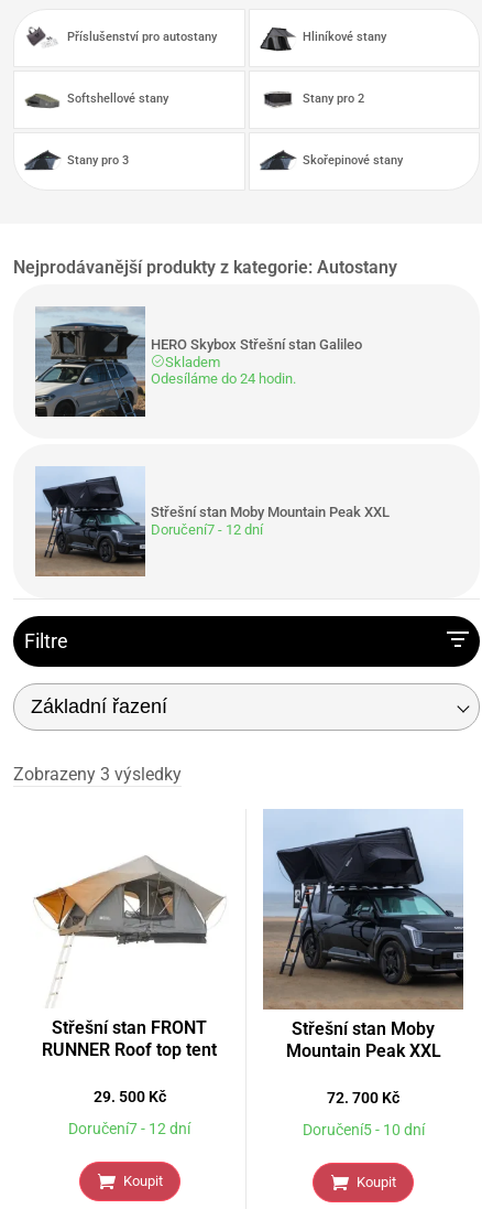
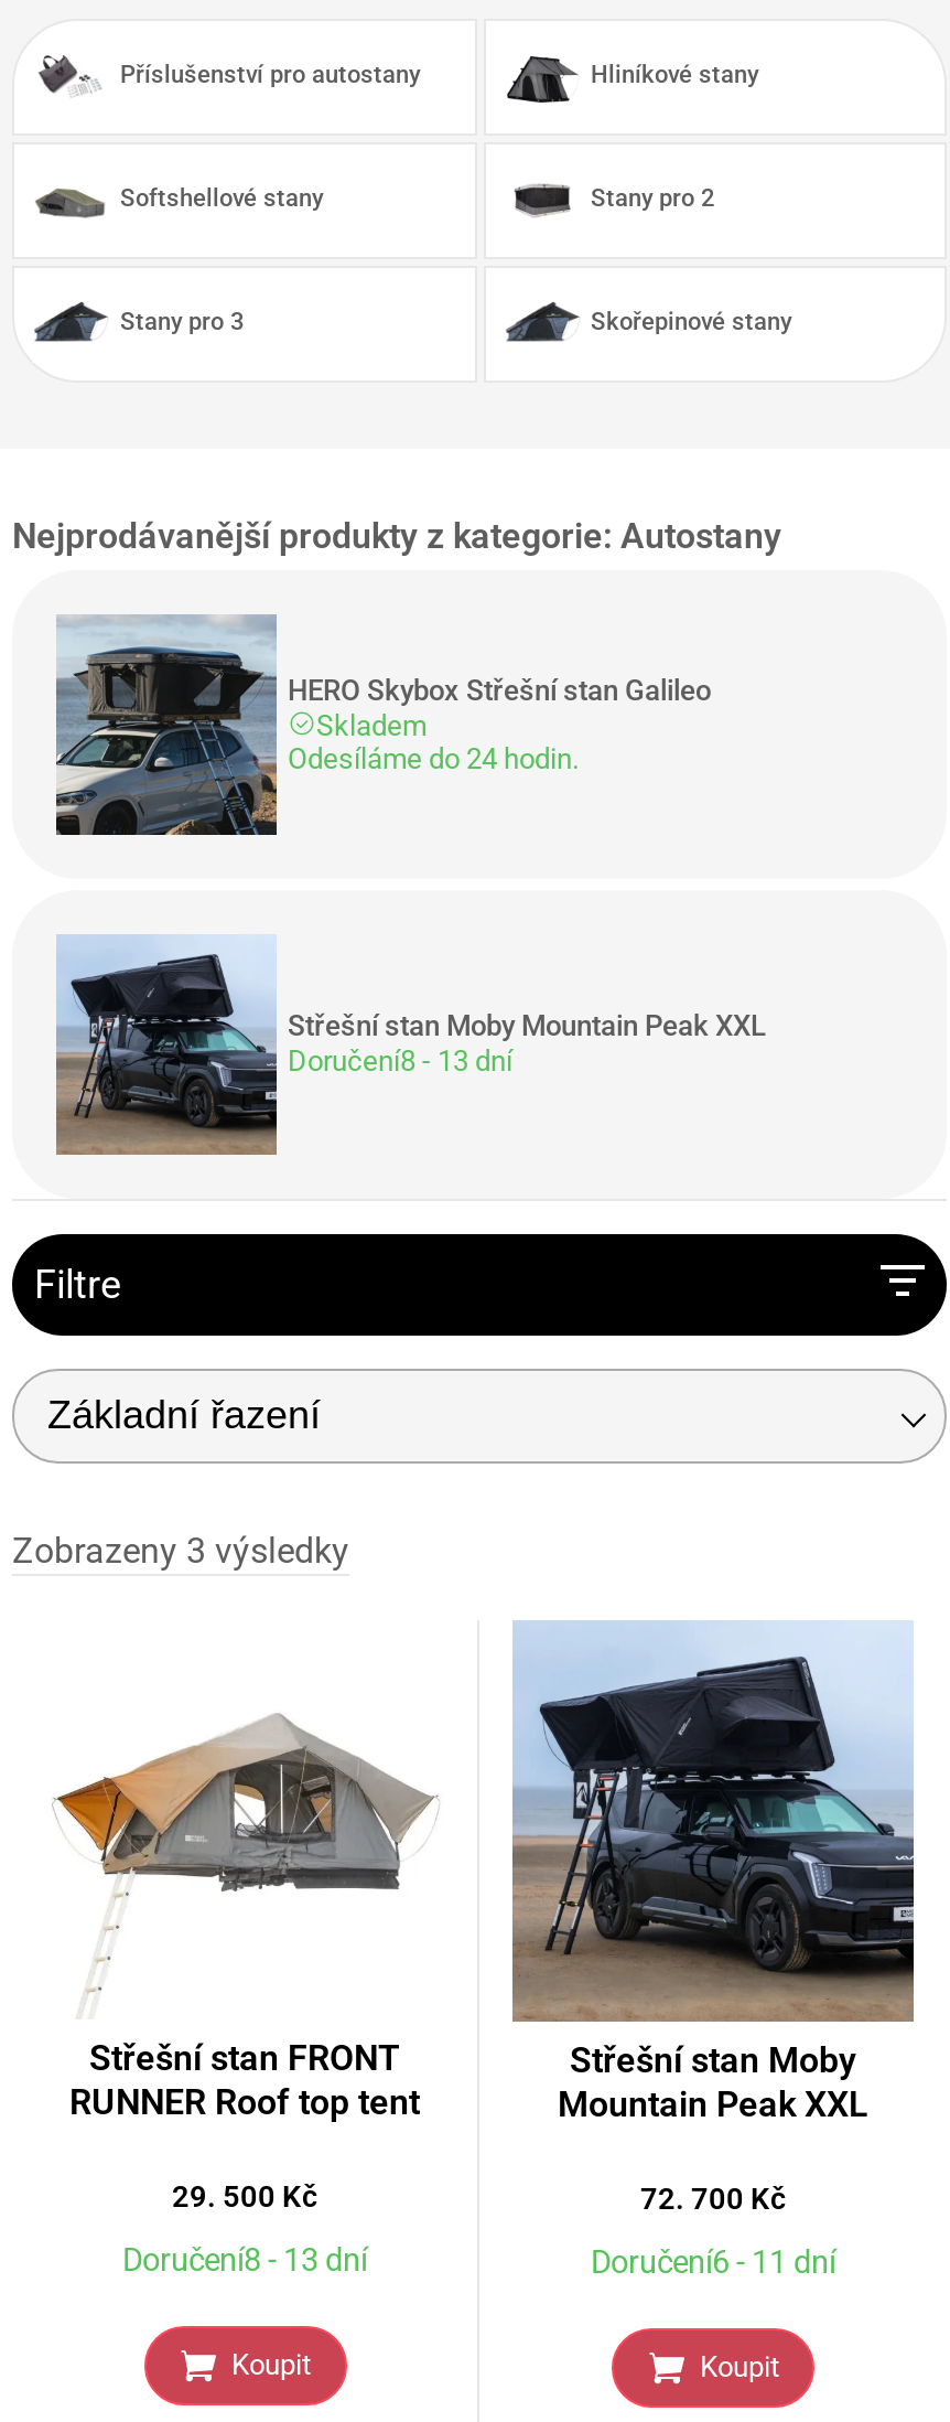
- Doručení7 - 12 dní
+ Doručení8 - 13 dní

- Doručení7 - 12 dní
+ Doručení8 - 13 dní

- Doručení5 - 10 dní
+ Doručení6 - 11 dní
